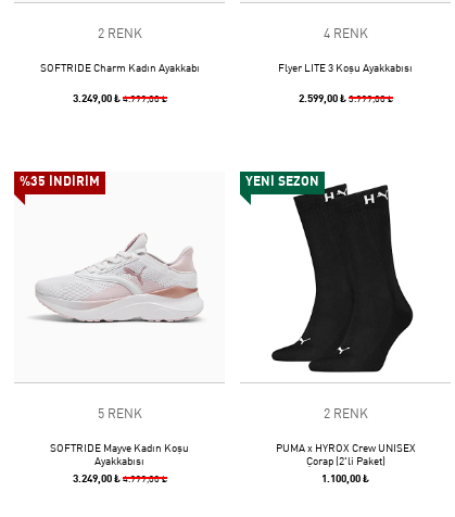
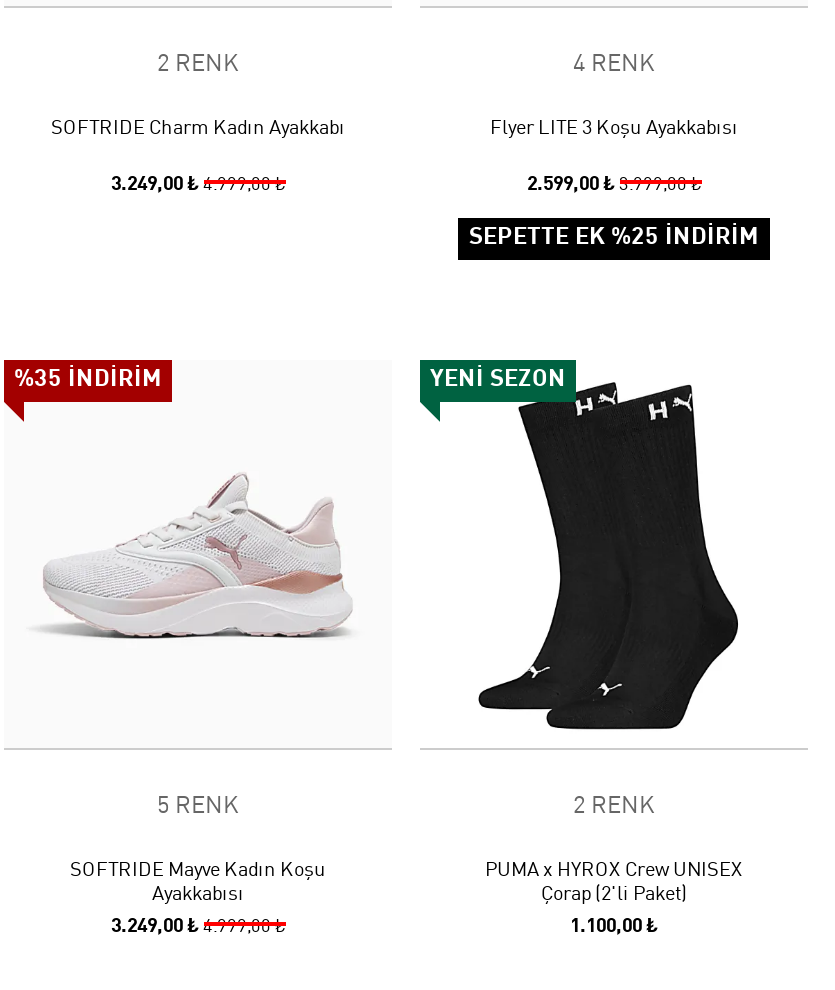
+ SEPETTE EK %25 İNDIRIM
